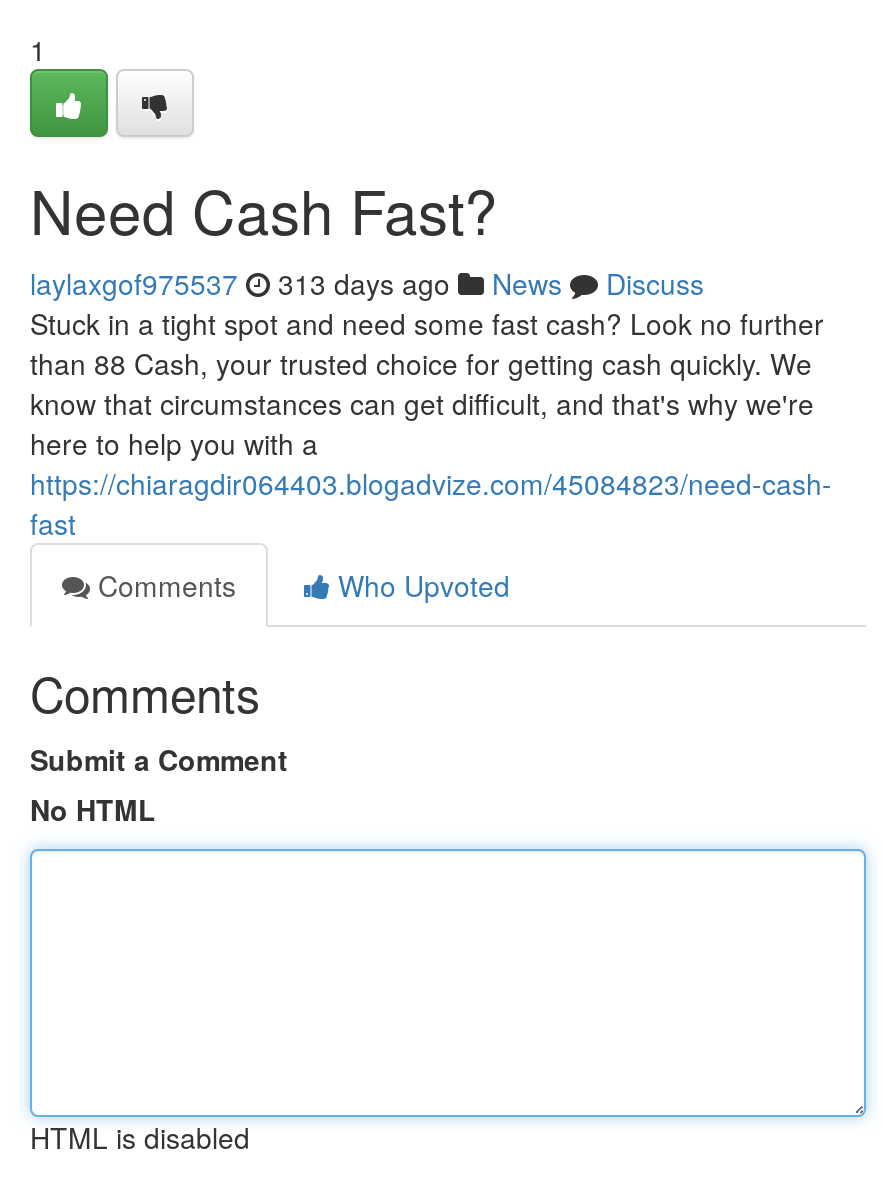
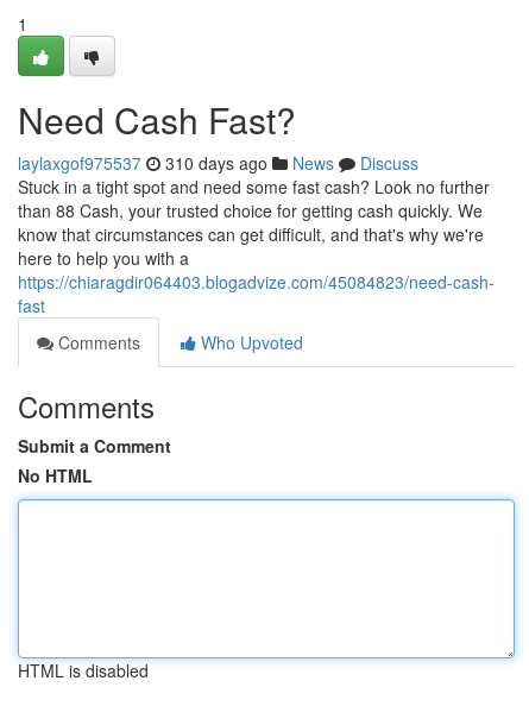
- laylaxgof975537 313 days ago News Discuss
+ laylaxgof975537 310 days ago News Discuss
